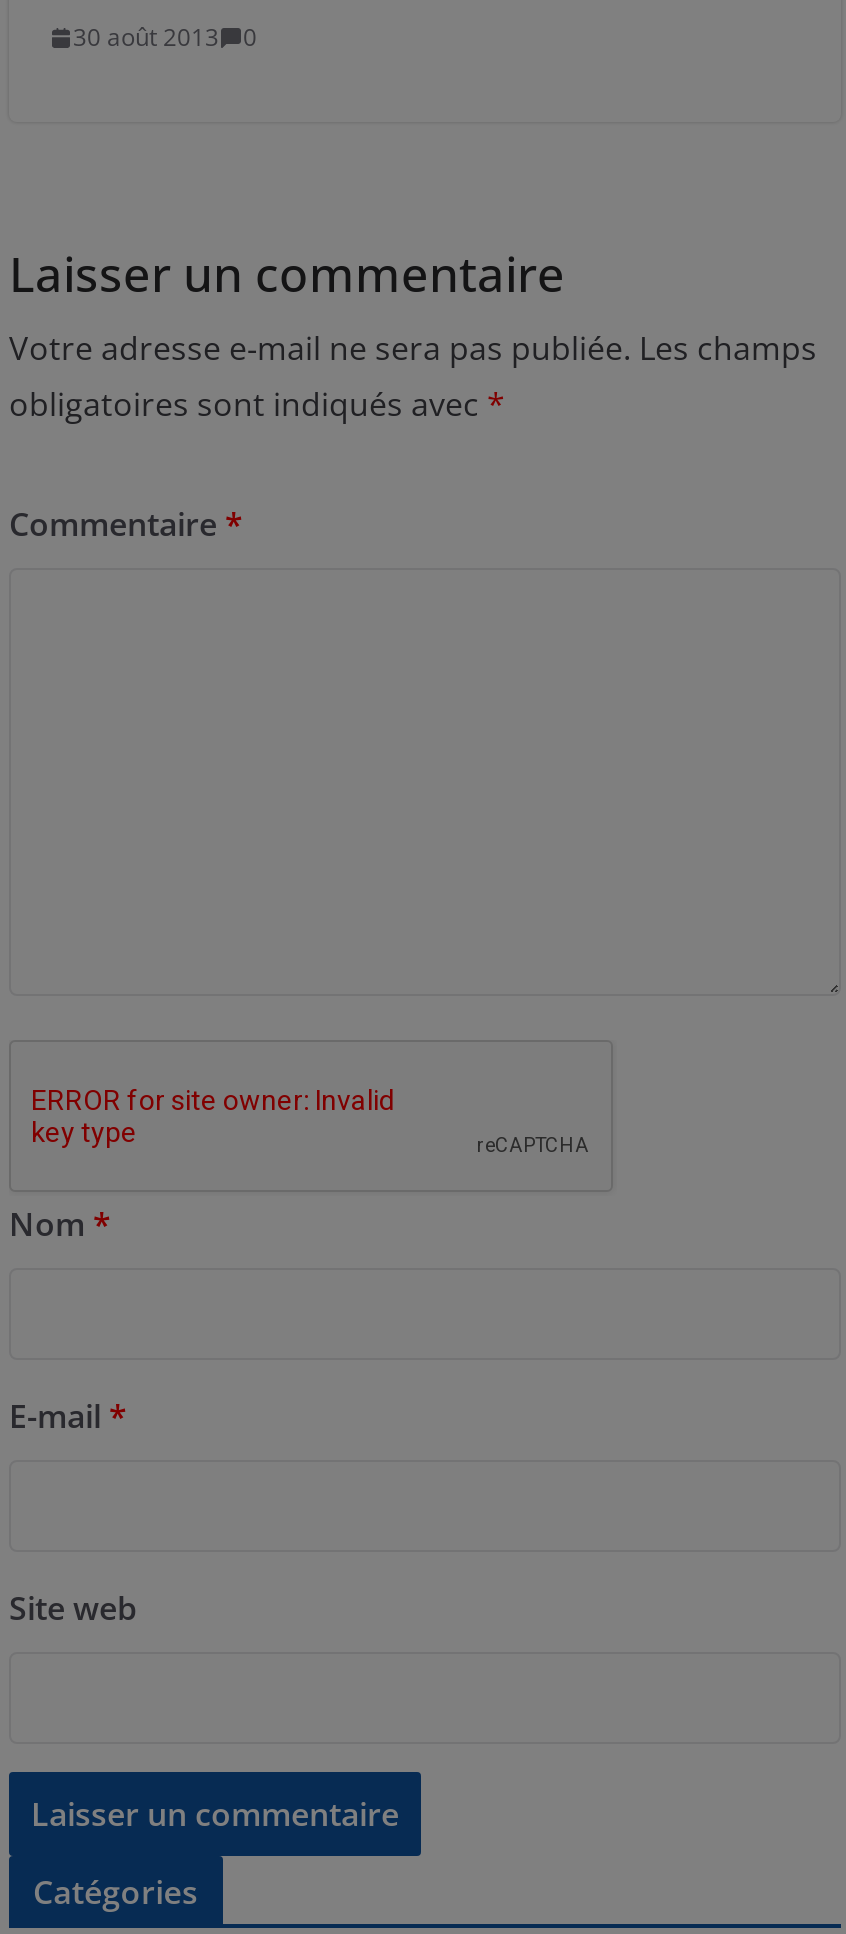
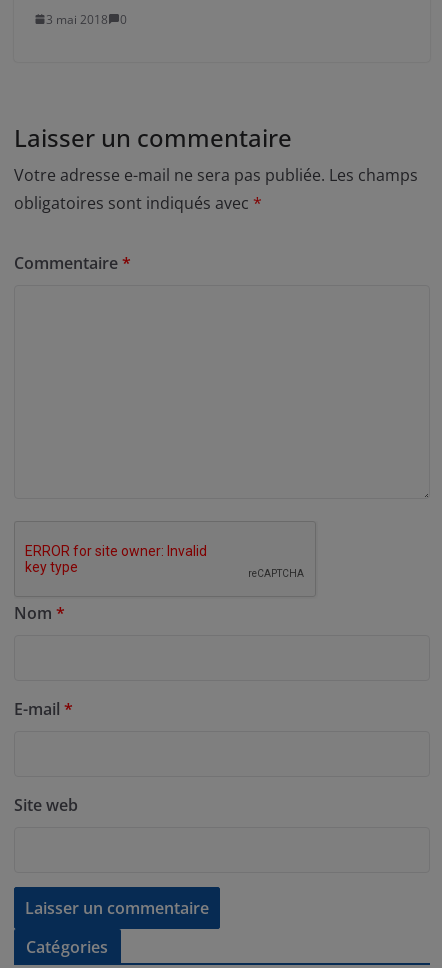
- 30 août 2013 0
+ 3 mai 2018 0
